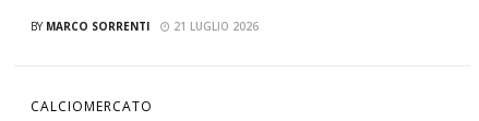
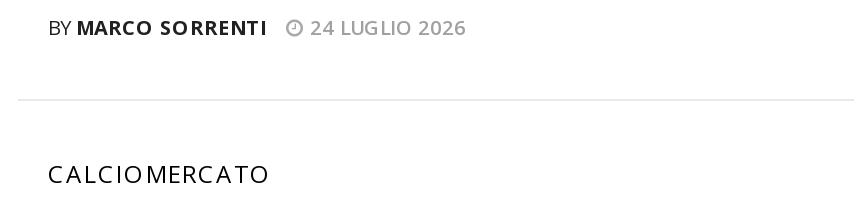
- BY MARCO SORRENTI 21 LUGLIO 2026
+ BY MARCO SORRENTI 24 LUGLIO 2026
